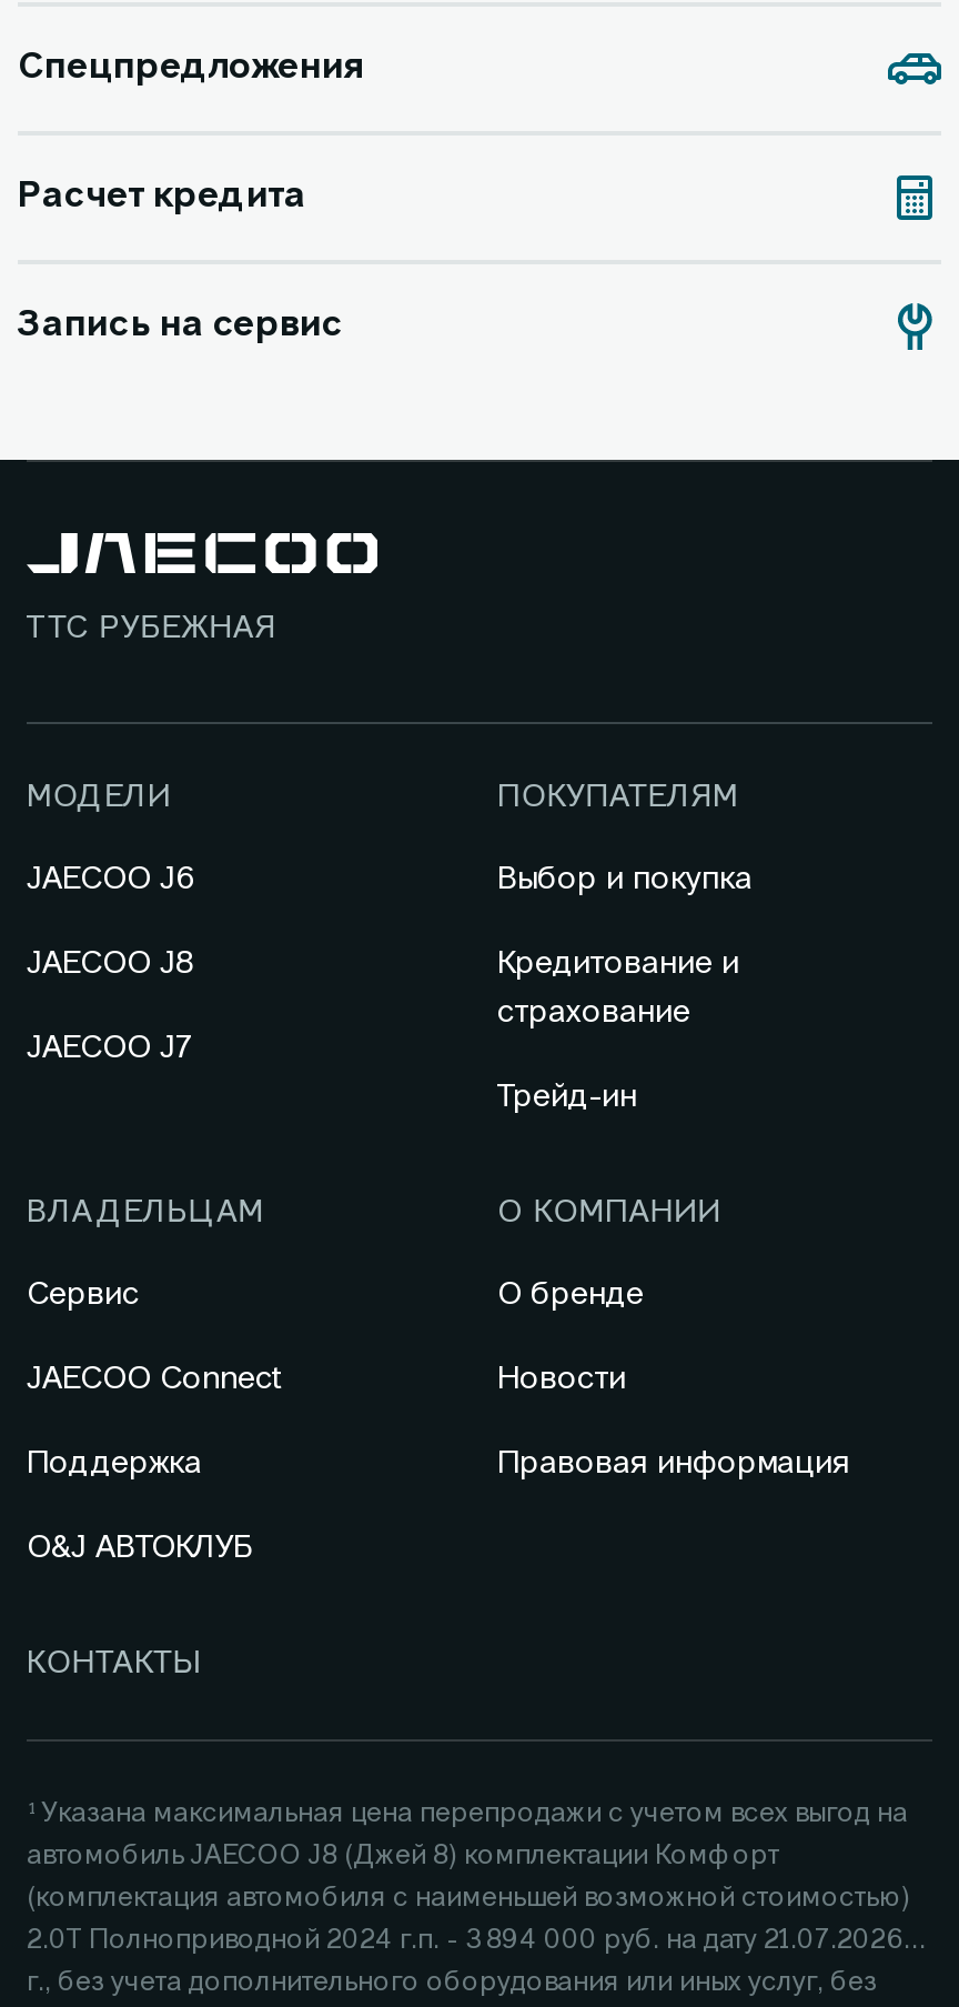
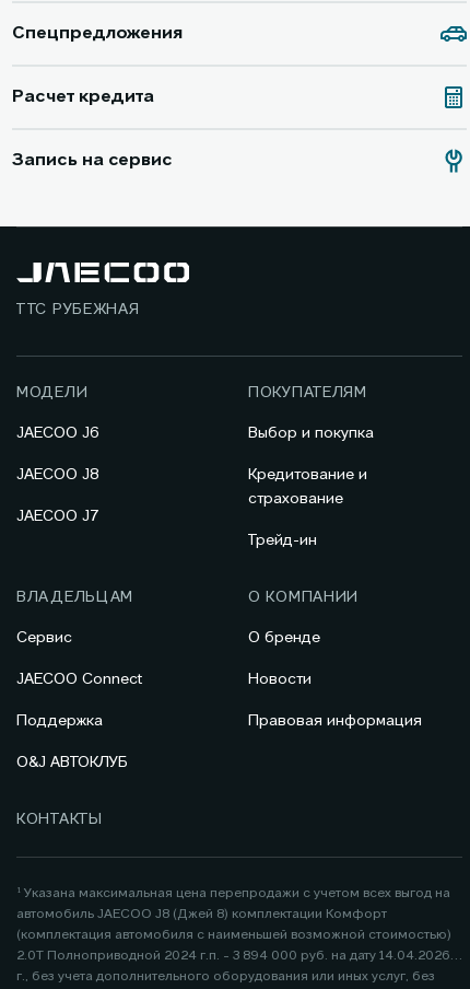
- 2.0Т Полноприводной 2024 г.п. - 3 894 000 руб. на дату 21.07.2026
+ 2.0Т Полноприводной 2024 г.п. - 3 894 000 руб. на дату 14.04.2026
